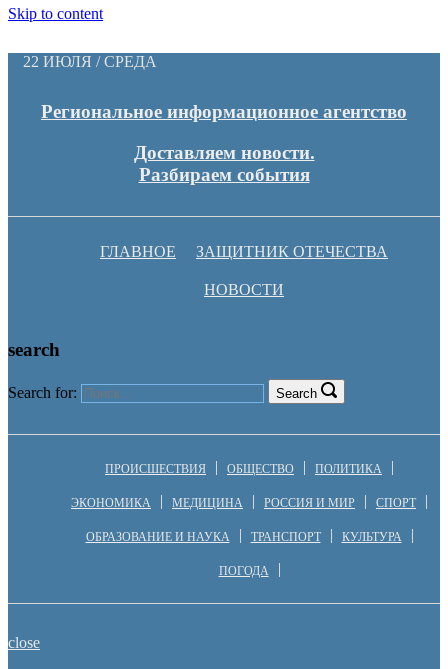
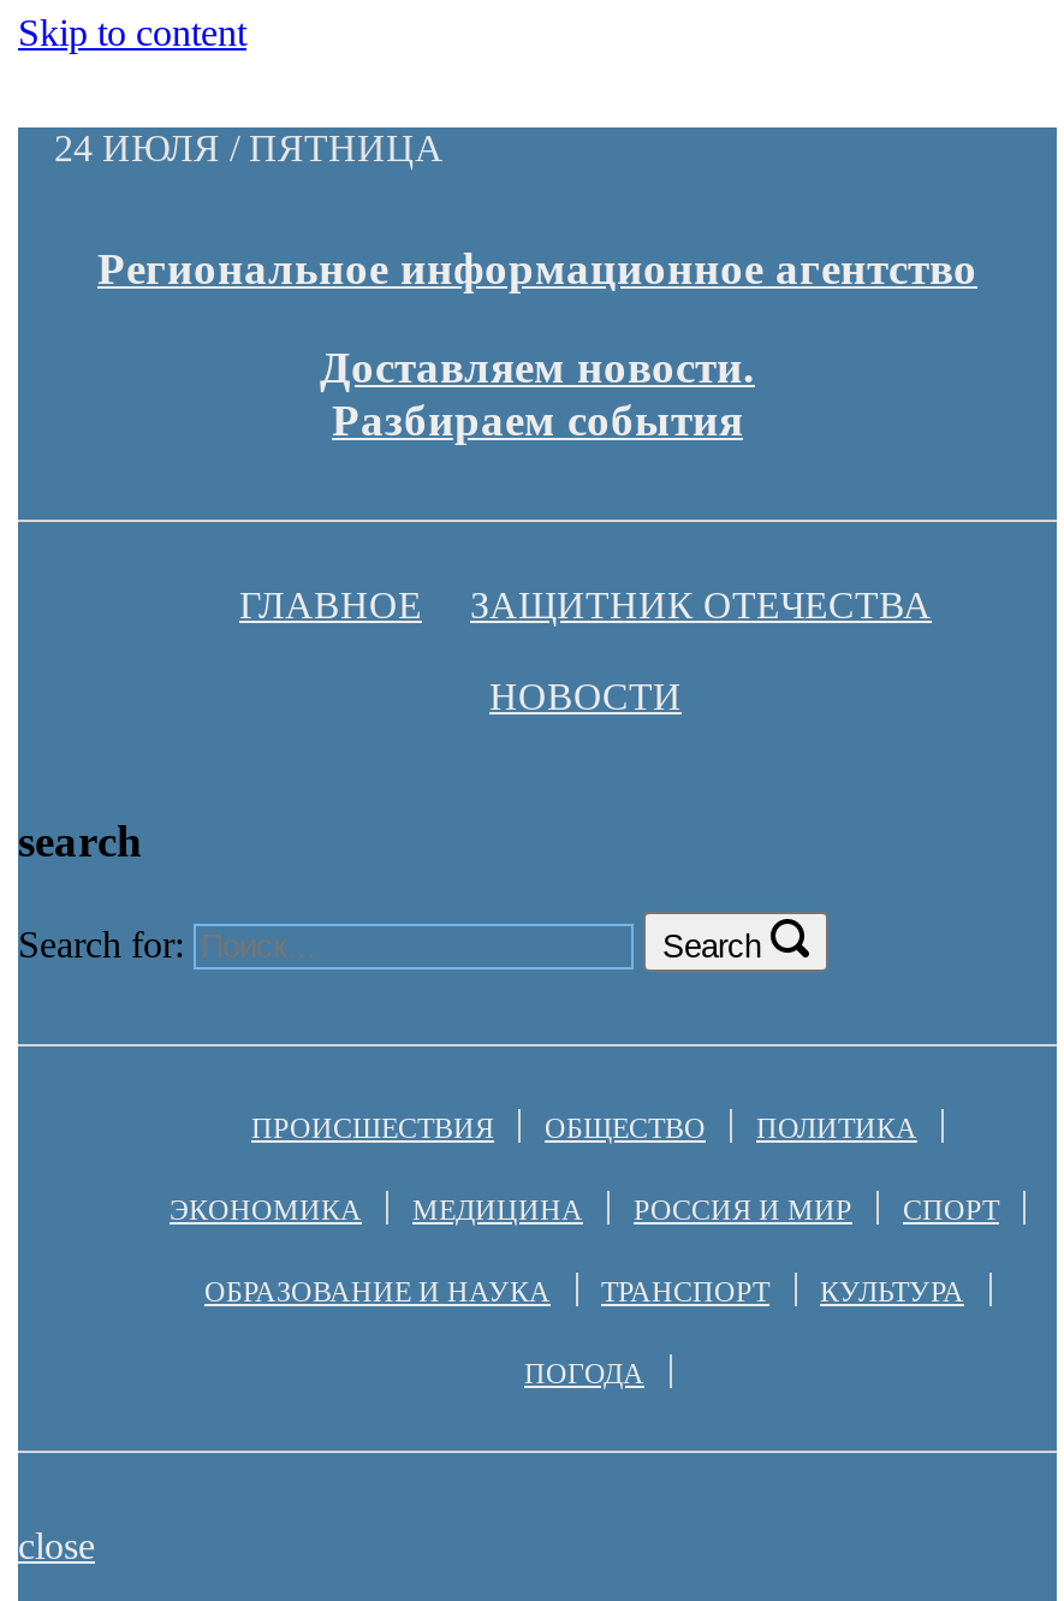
- 22 ИЮЛЯ / СРЕДА
+ 24 ИЮЛЯ / ПЯТНИЦА
